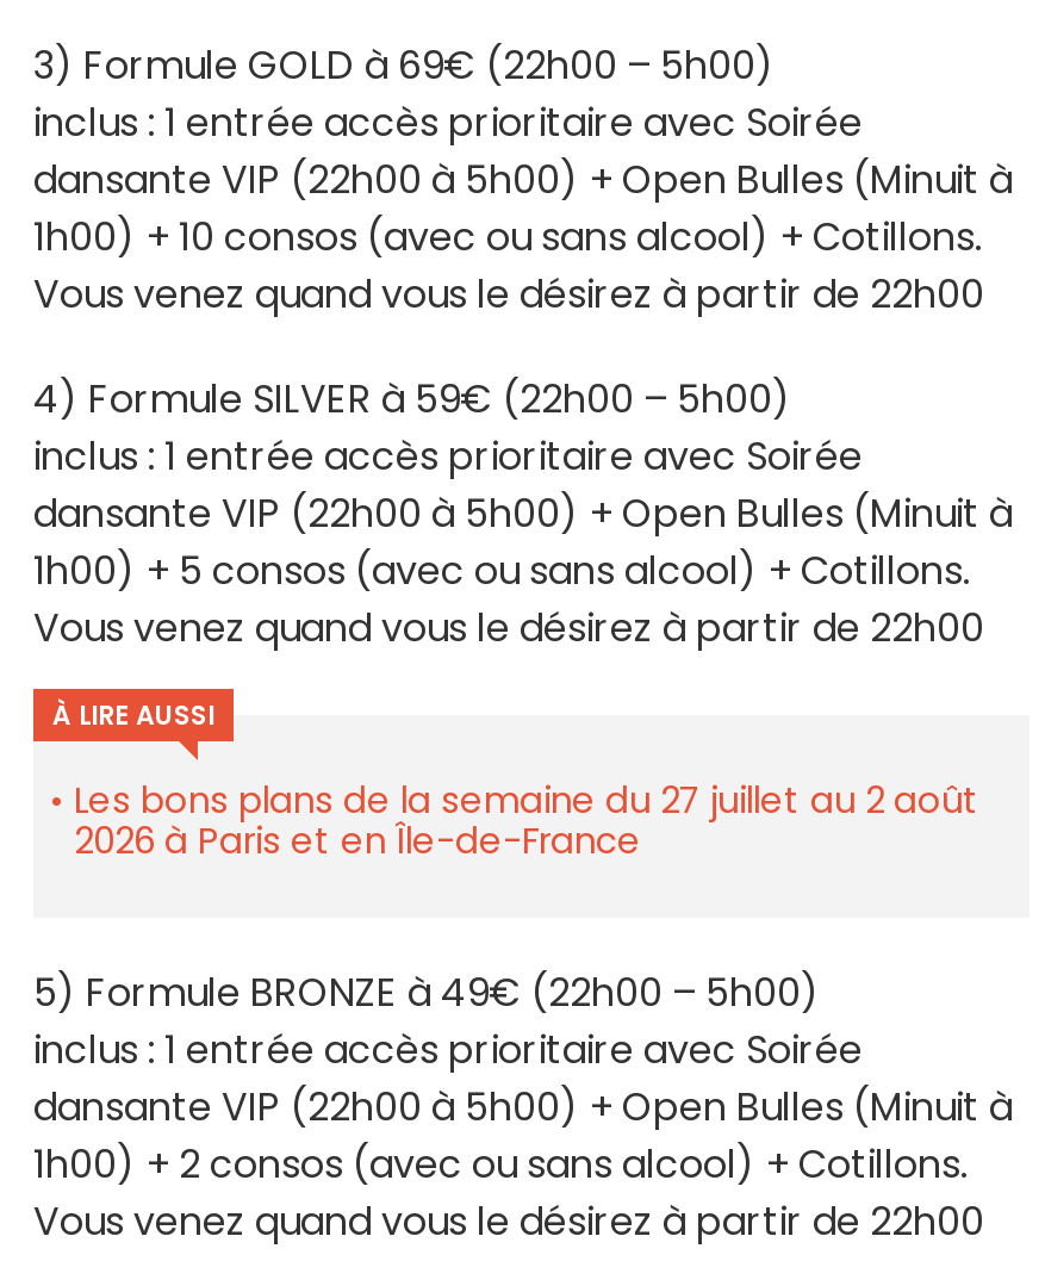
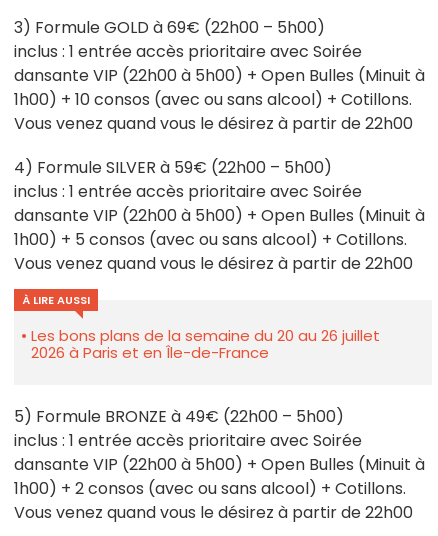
- Les bons plans de la semaine du 27 juillet au 2 août
+ Les bons plans de la semaine du 20 au 26 juillet
